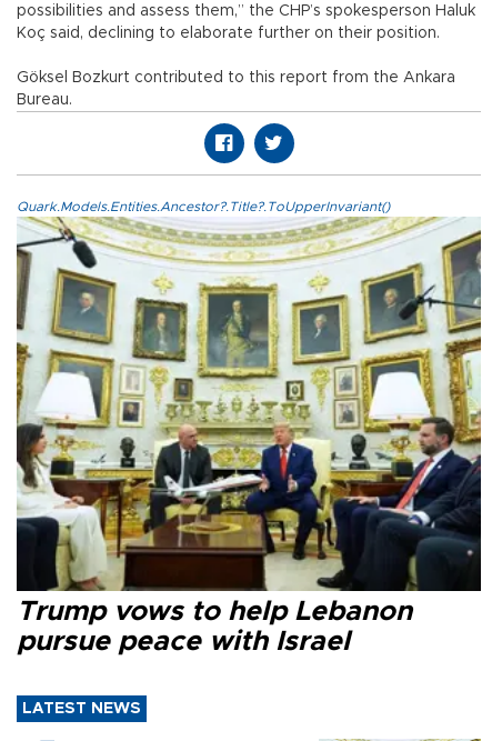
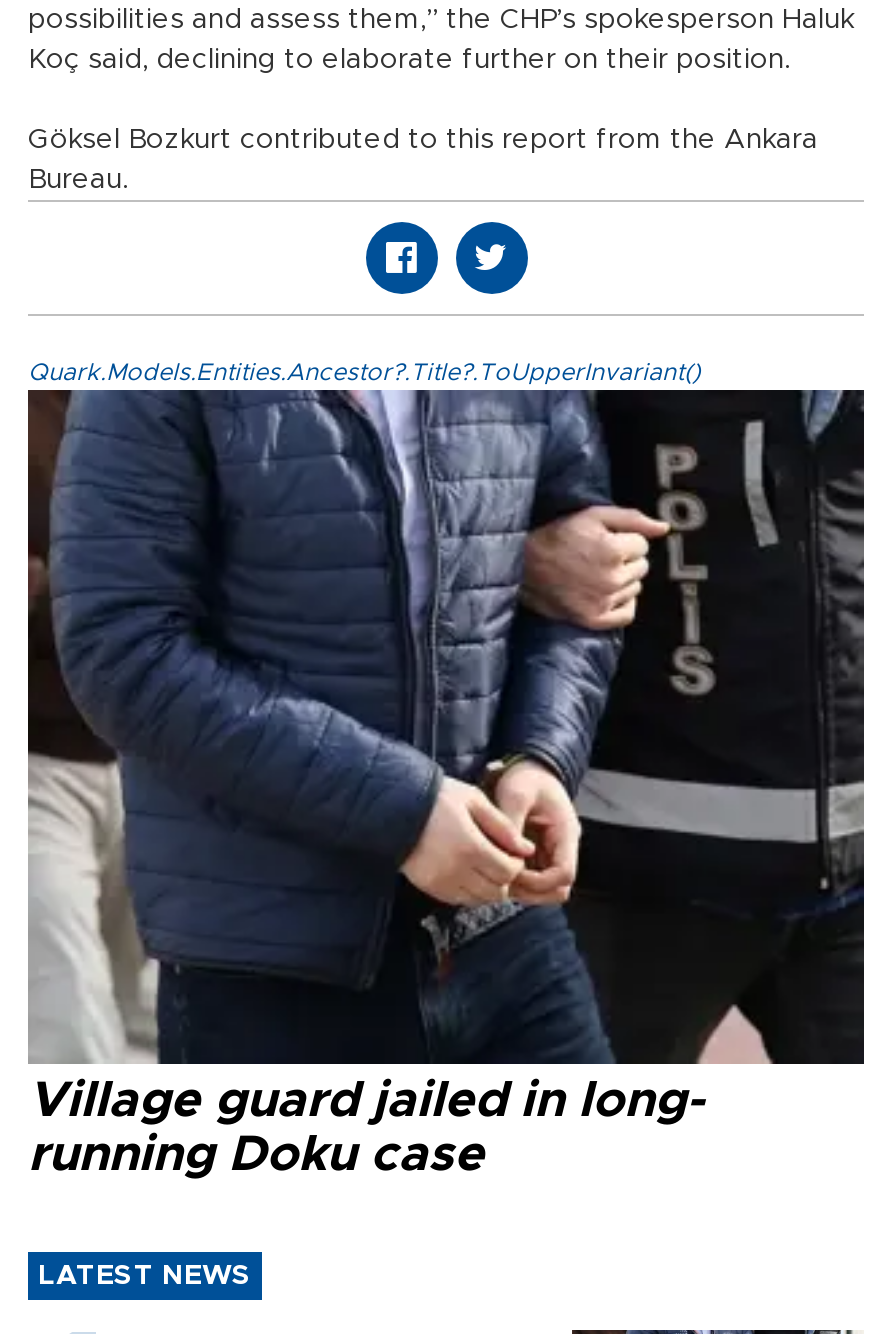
- [image]
- Trump vows to help Lebanon
- pursue peace with Israel
+ [image]
+ Village guard jailed in long-
+ running Doku case
